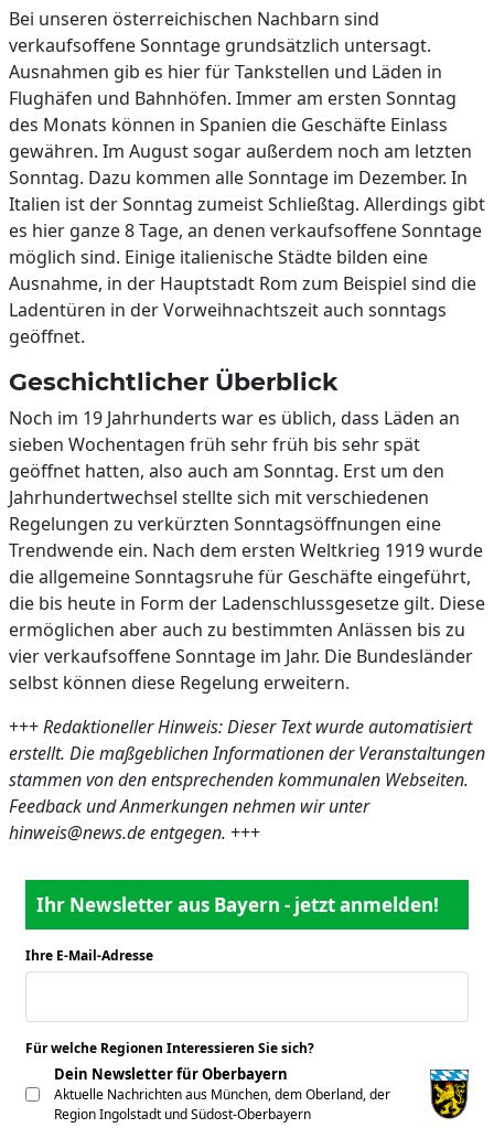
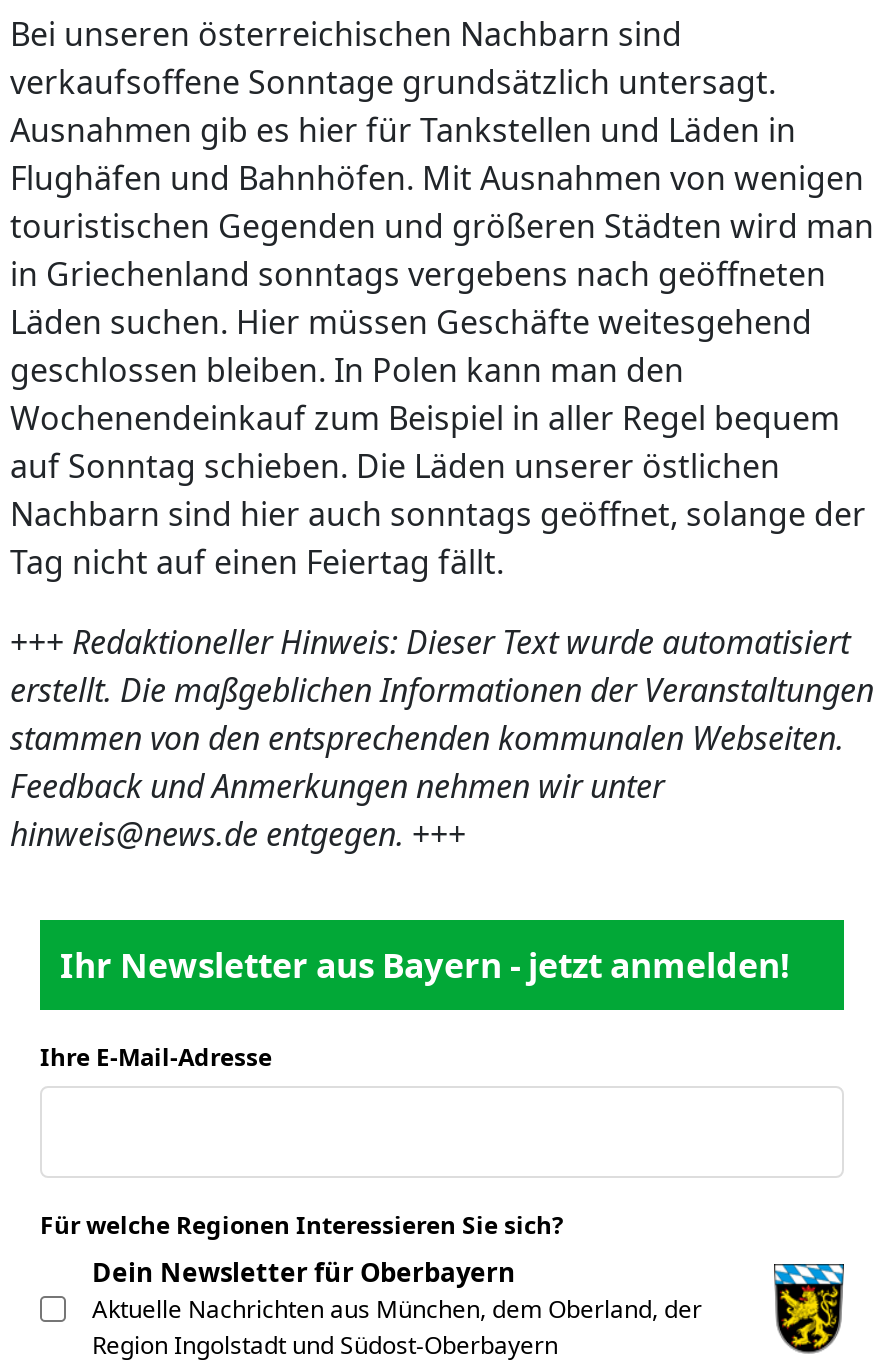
- Flughäfen und Bahnhöfen. Immer am ersten Sonntag
- des Monats können in Spanien die Geschäfte Einlass
- gewähren. Im August sogar außerdem noch am letzten
- Sonntag. Dazu kommen alle Sonntage im Dezember. In
- Italien ist der Sonntag zumeist Schließtag. Allerdings gibt
- es hier ganze 8 Tage, an denen verkaufsoffene Sonntage
- möglich sind. Einige italienische Städte bilden eine
- Ausnahme, in der Hauptstadt Rom zum Beispiel sind die
- Ladentüren in der Vorweihnachtszeit auch sonntags
- geöffnet.
- Geschichtlicher Überblick
- Noch im 19 Jahrhunderts war es üblich, dass Läden an
- sieben Wochentagen früh sehr früh bis sehr spät
- geöffnet hatten, also auch am Sonntag. Erst um den
- Jahrhundertwechsel stellte sich mit verschiedenen
- Regelungen zu verkürzten Sonntagsöffnungen eine
- Trendwende ein. Nach dem ersten Weltkrieg 1919 wurde
- die allgemeine Sonntagsruhe für Geschäfte eingeführt,
- die bis heute in Form der Ladenschlussgesetze gilt. Diese
- ermöglichen aber auch zu bestimmten Anlässen bis zu
- vier verkaufsoffene Sonntage im Jahr. Die Bundesländer
- selbst können diese Regelung erweitern.
+ Flughäfen und Bahnhöfen. Mit Ausnahmen von wenigen
+ touristischen Gegenden und größeren Städten wird man
+ in Griechenland sonntags vergebens nach geöffneten
+ Läden suchen. Hier müssen Geschäfte weitesgehend
+ geschlossen bleiben. In Polen kann man den
+ Wochenendeinkauf zum Beispiel in aller Regel bequem
+ auf Sonntag schieben. Die Läden unserer östlichen
+ Nachbarn sind hier auch sonntags geöffnet, solange der
+ Tag nicht auf einen Feiertag fällt.
